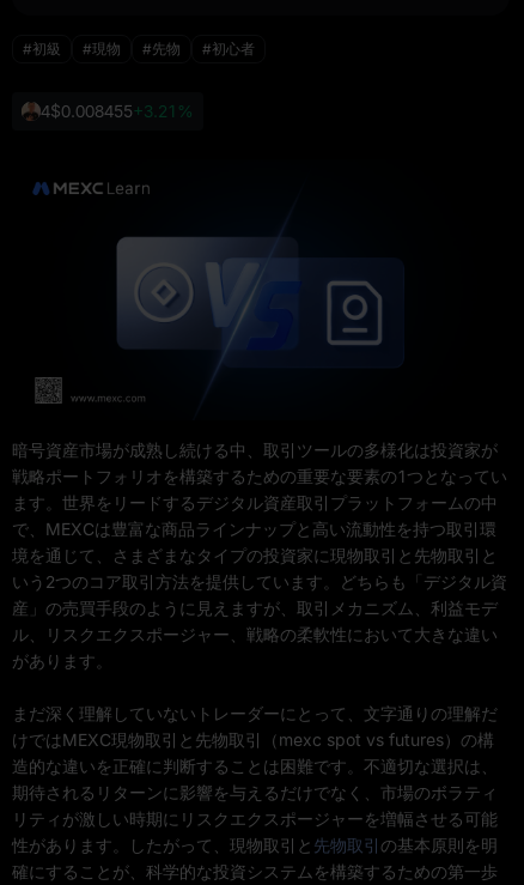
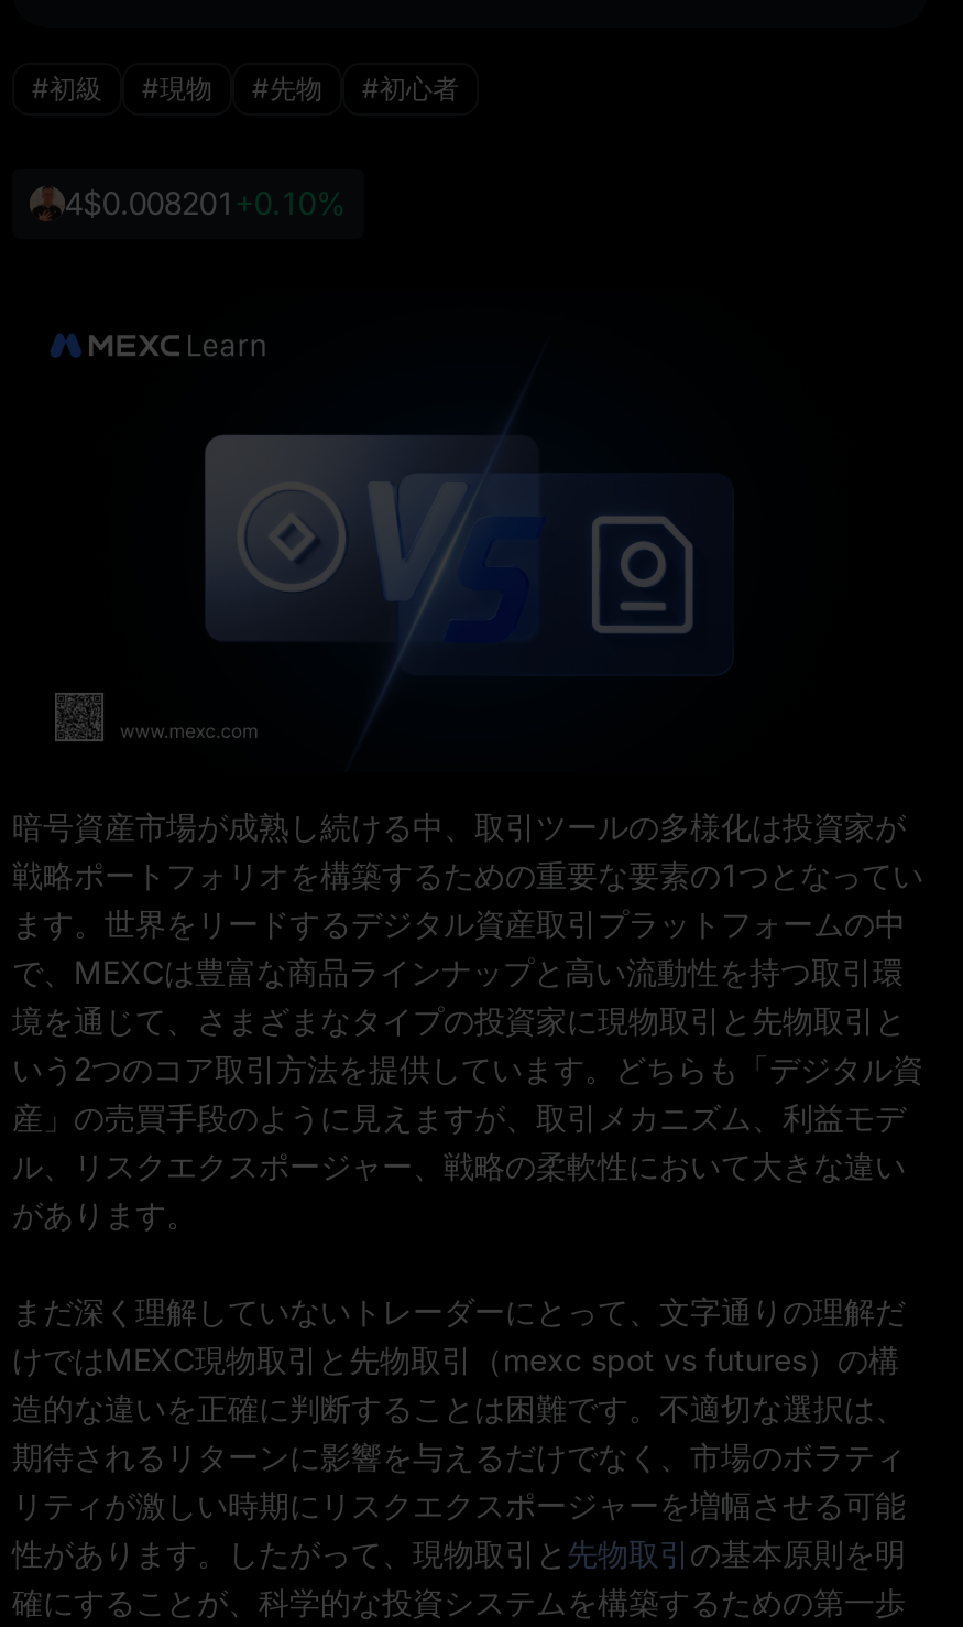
- 4$0.008455 +3.21%
+ 4$0.008201 +0.10%
